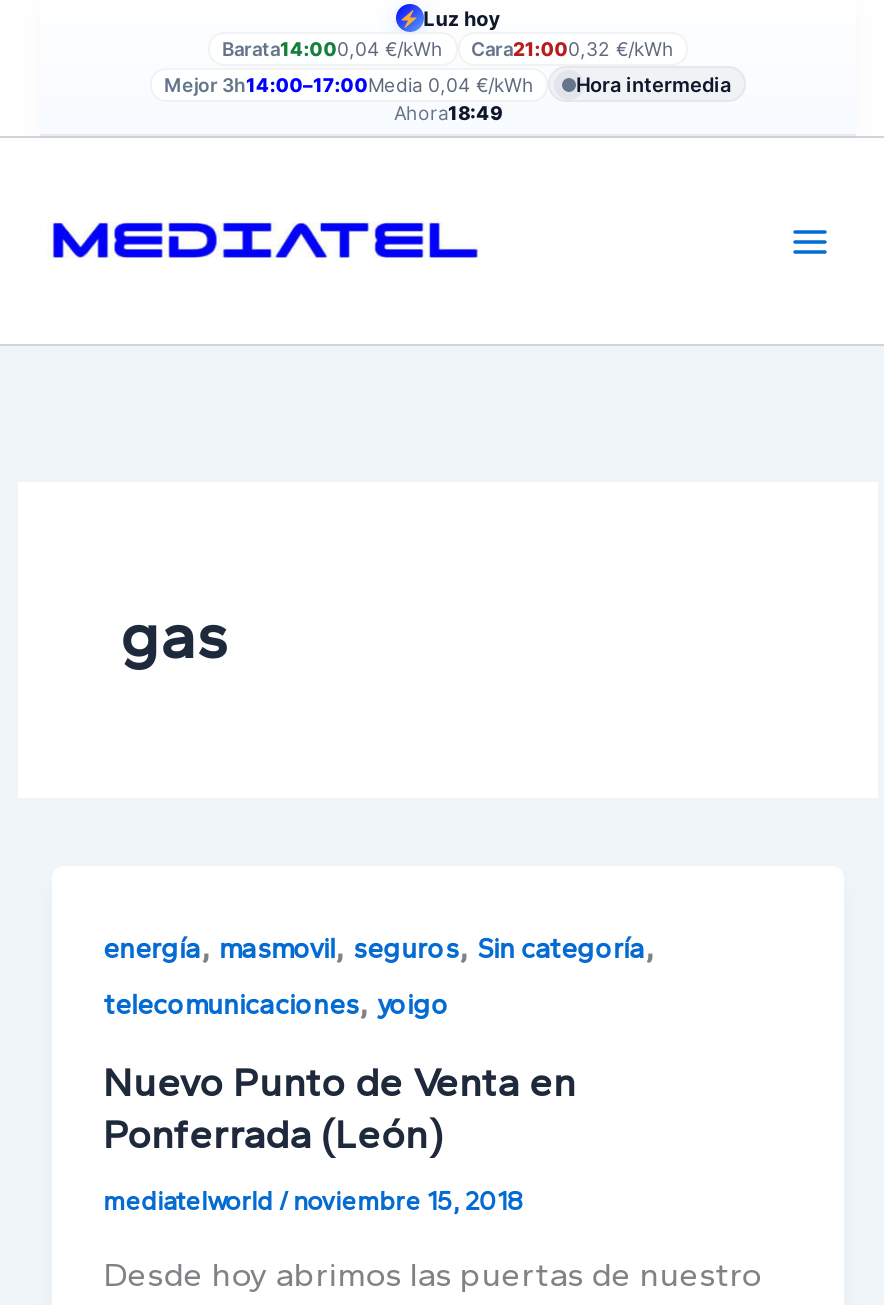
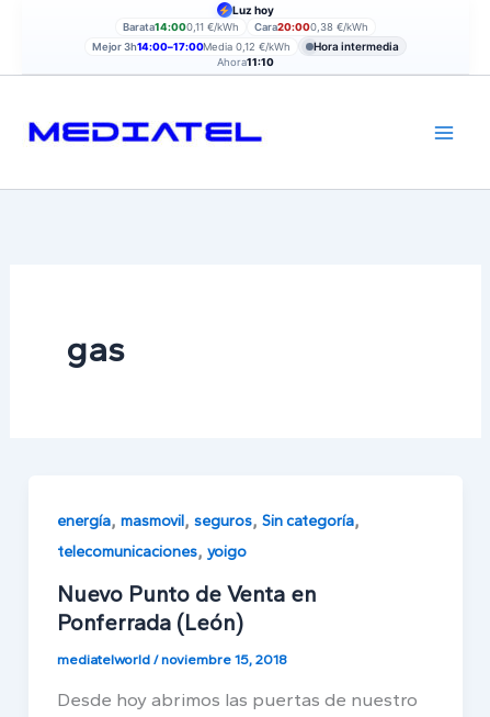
- Barata14:000,04 €/kWh
+ Barata14:000,11 €/kWh

- Cara21:000,32 €/kWh
+ Cara20:000,38 €/kWh

- Mejor 3h14:00–17:00Media 0,04 €/kWh
+ Mejor 3h14:00–17:00Media 0,12 €/kWh

- Ahora18:49
+ Ahora11:10
